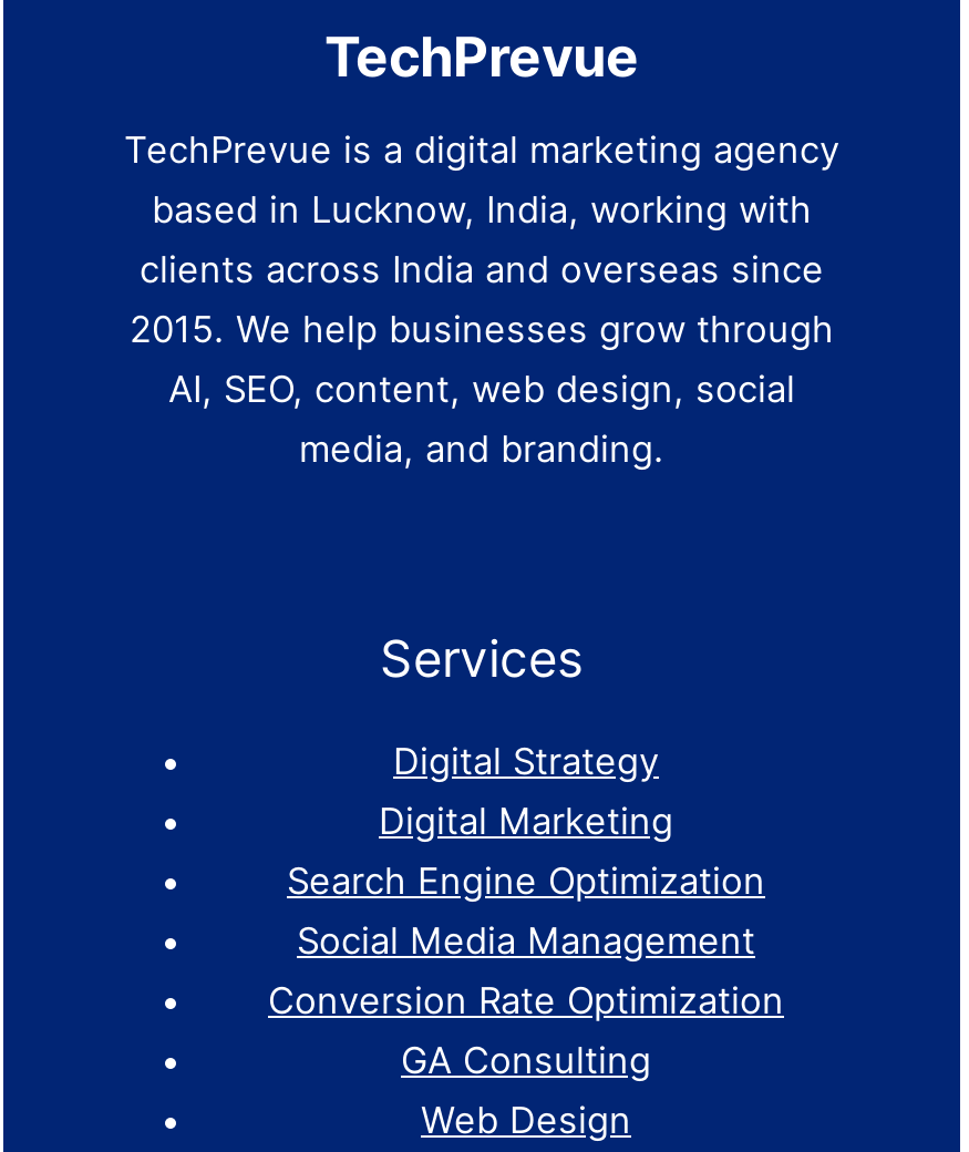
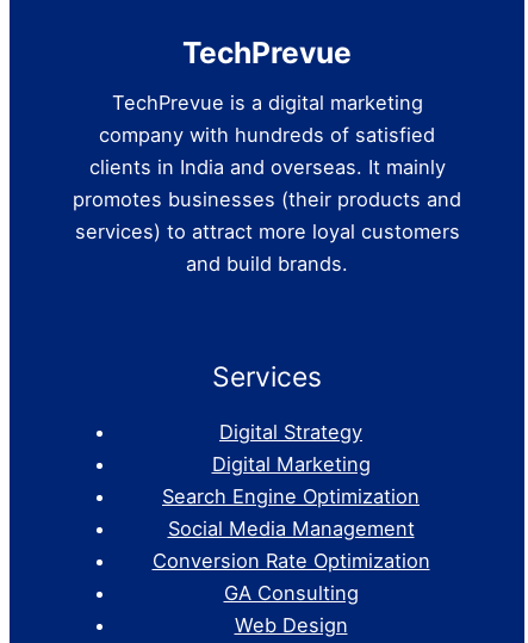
- TechPrevue is a digital marketing agency
- based in Lucknow, India, working with
- clients across India and overseas since
- 2015. We help businesses grow through
- AI, SEO, content, web design, social
- media, and branding.
+ TechPrevue is a digital marketing
+ company with hundreds of satisfied
+ clients in India and overseas. It mainly
+ promotes businesses (their products and
+ services) to attract more loyal customers
+ and build brands.
